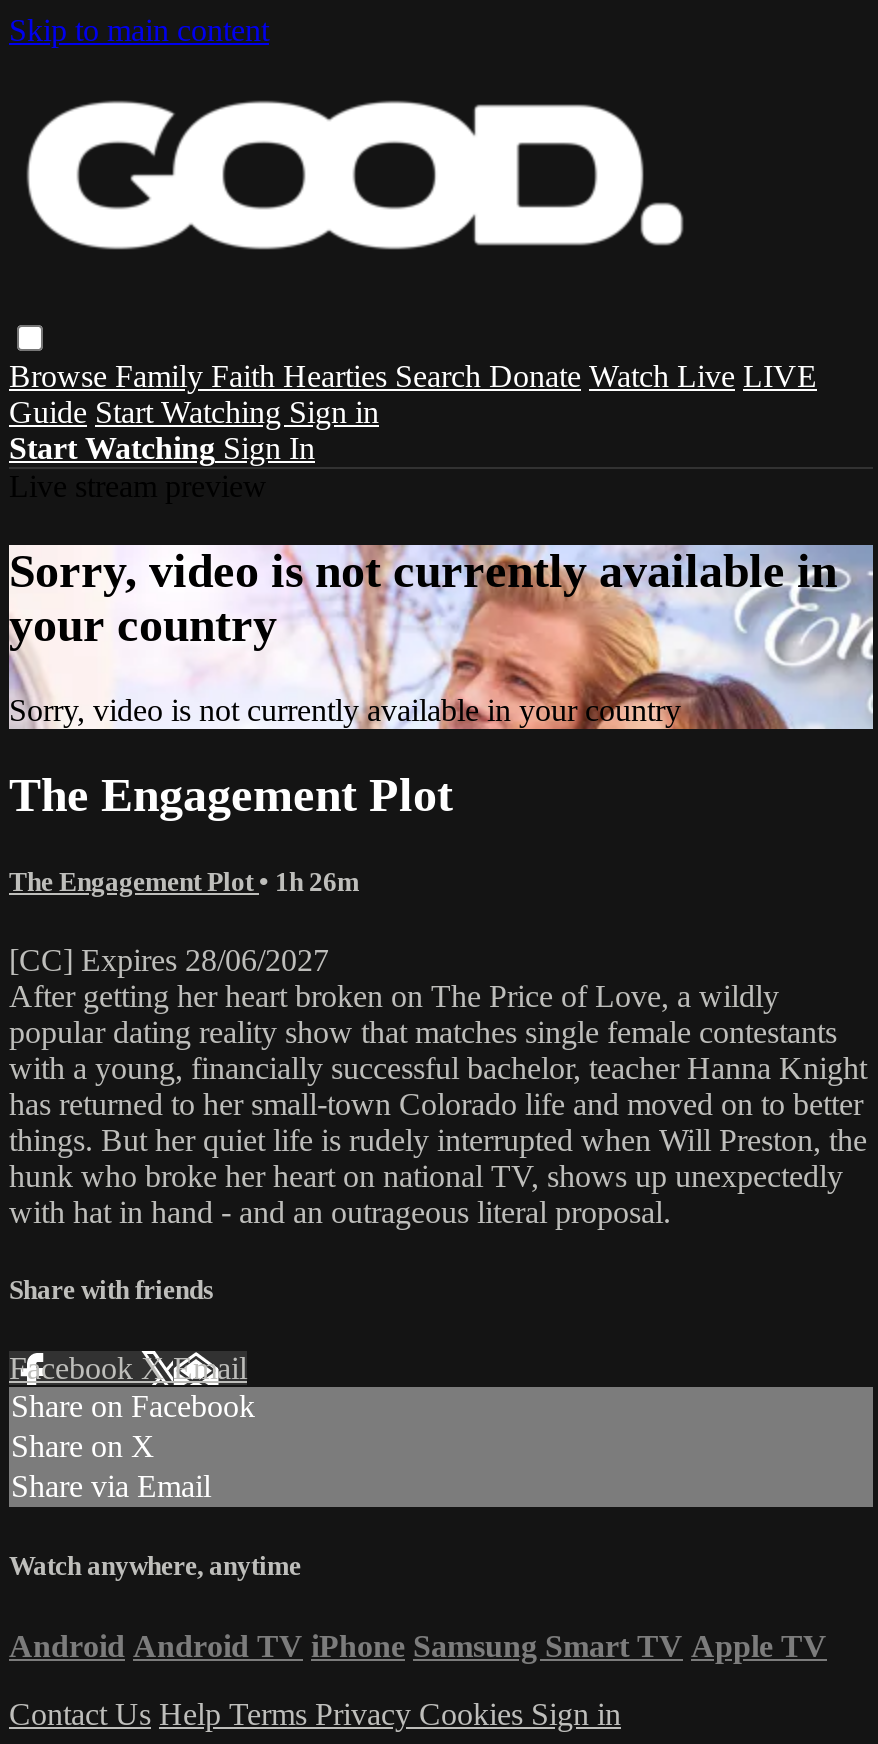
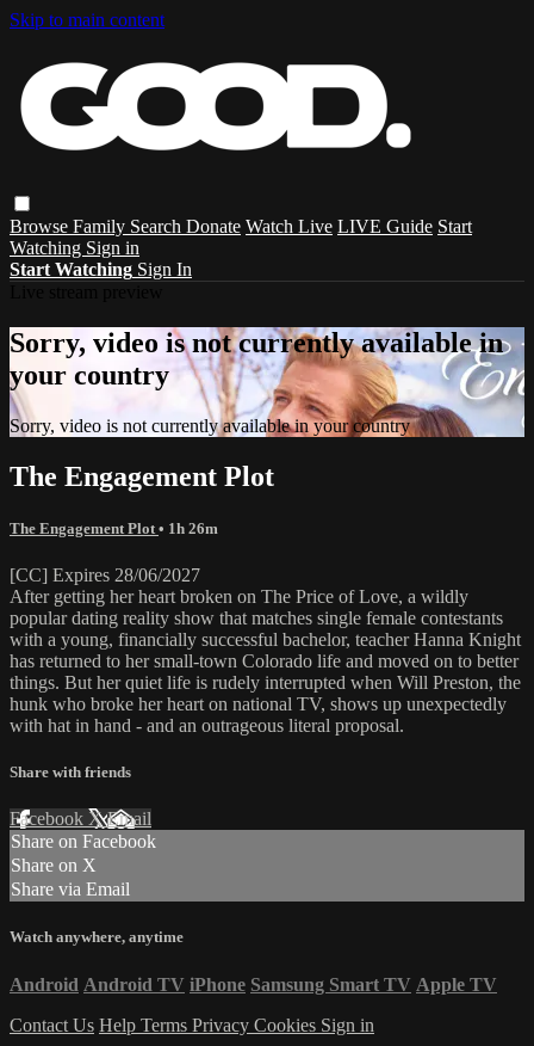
- Browse Family Faith Hearties Search Donate Watch Live LIVE
- Guide Start Watching Sign in
+ Browse Family Search Donate Watch Live LIVE Guide Start
+ Watching Sign in
